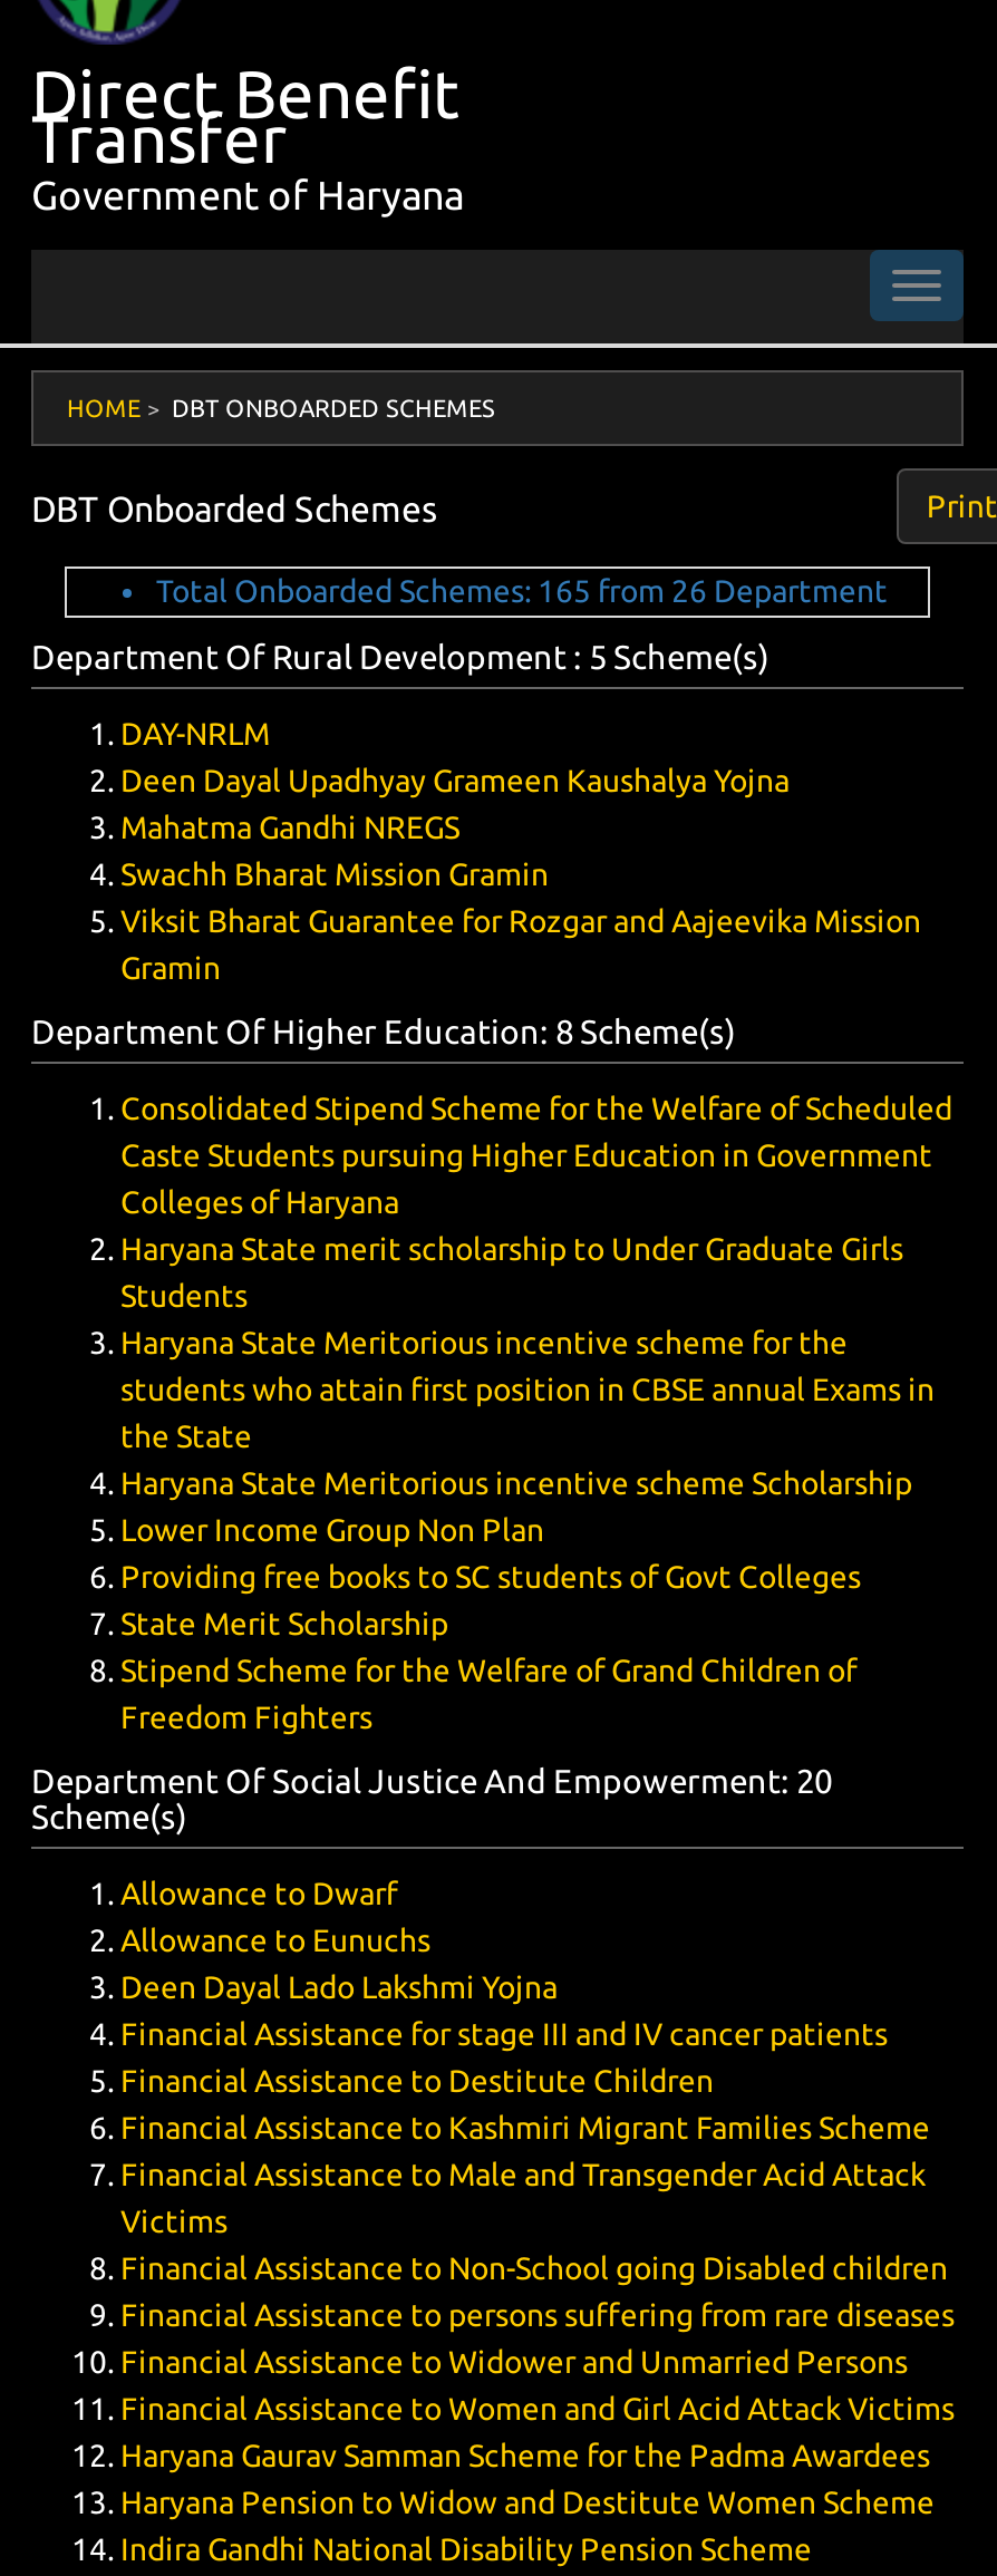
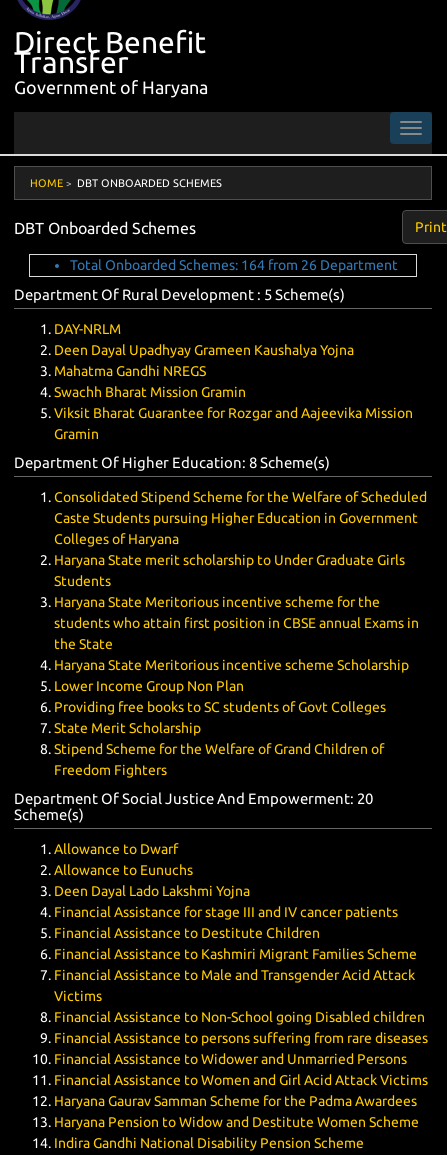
- Total Onboarded Schemes: 165 from 26 Department
+ Total Onboarded Schemes: 164 from 26 Department
